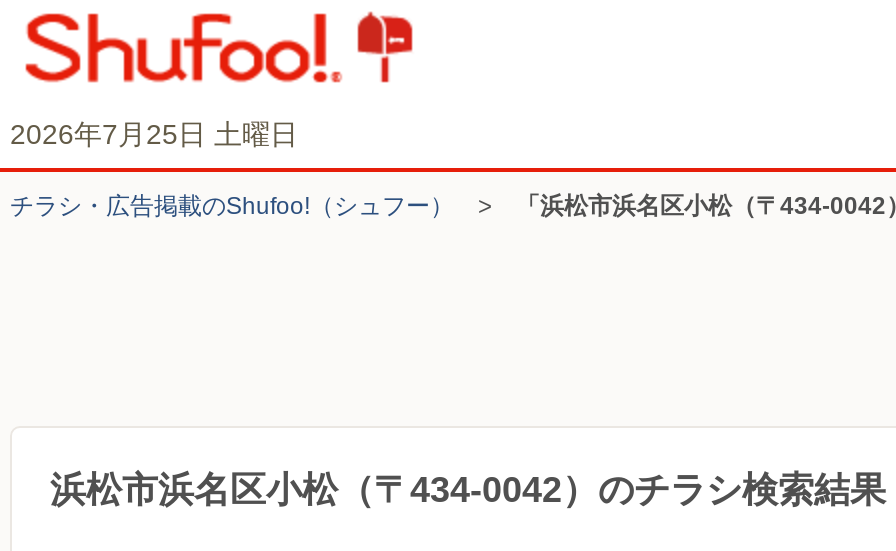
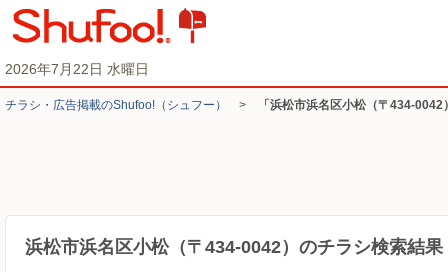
- 2026年7月25日 土曜日
+ 2026年7月22日 水曜日
